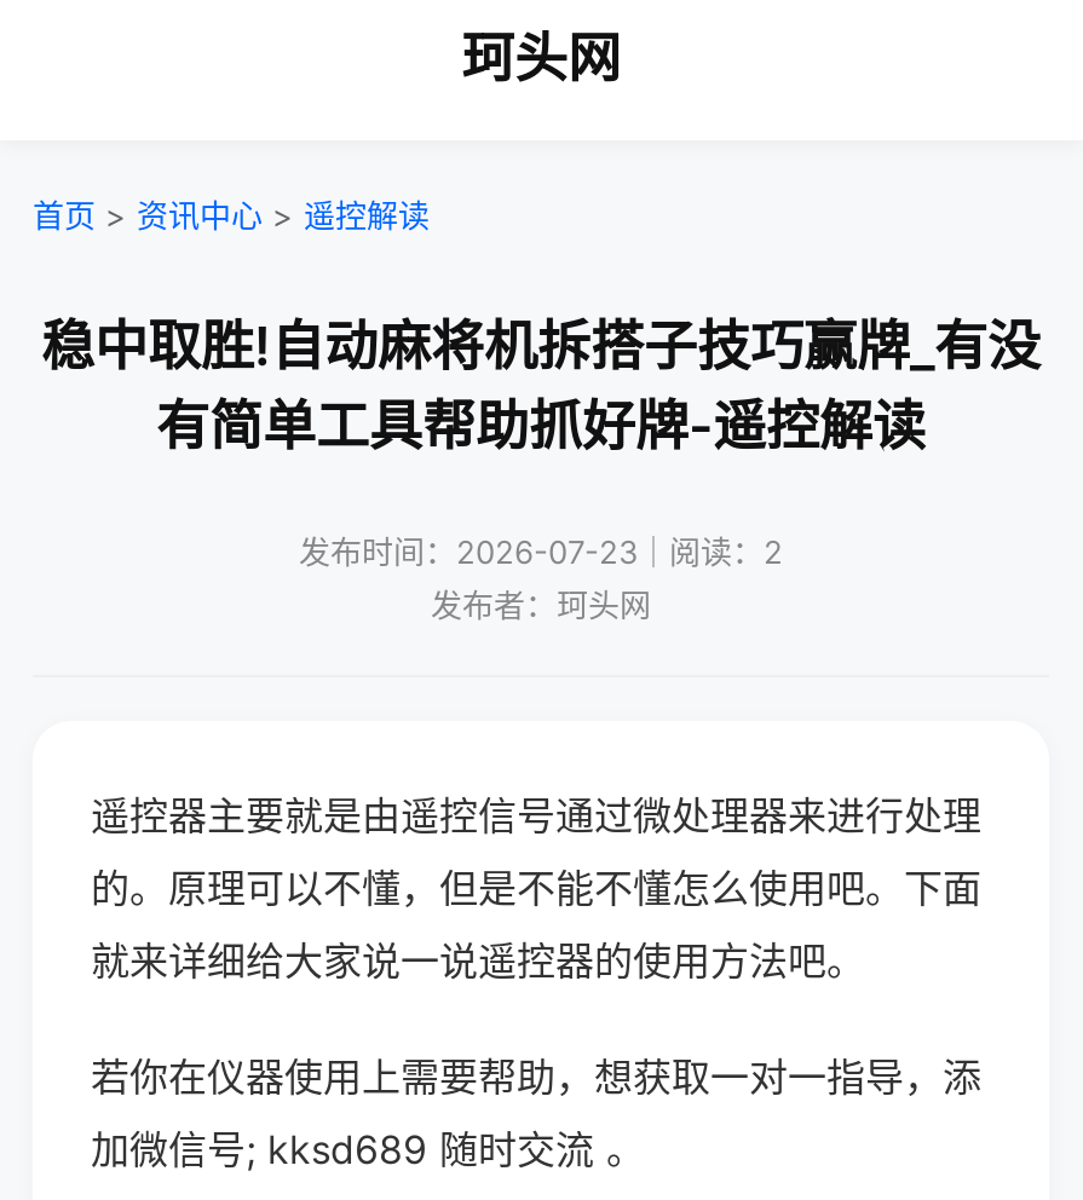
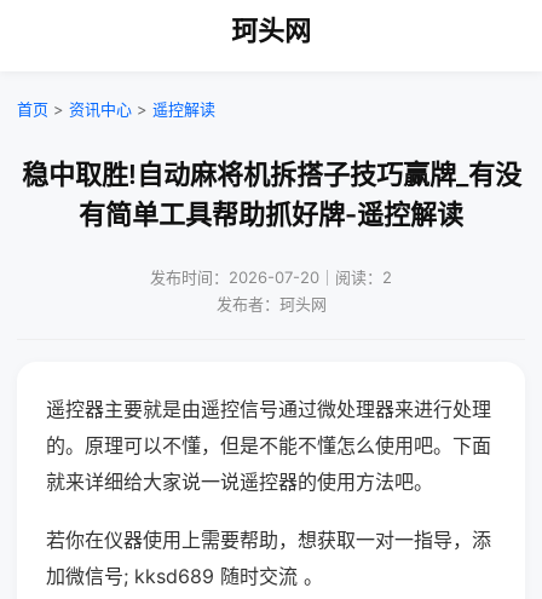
- 发布时间：2026-07-23｜阅读：2
+ 发布时间：2026-07-20｜阅读：2
